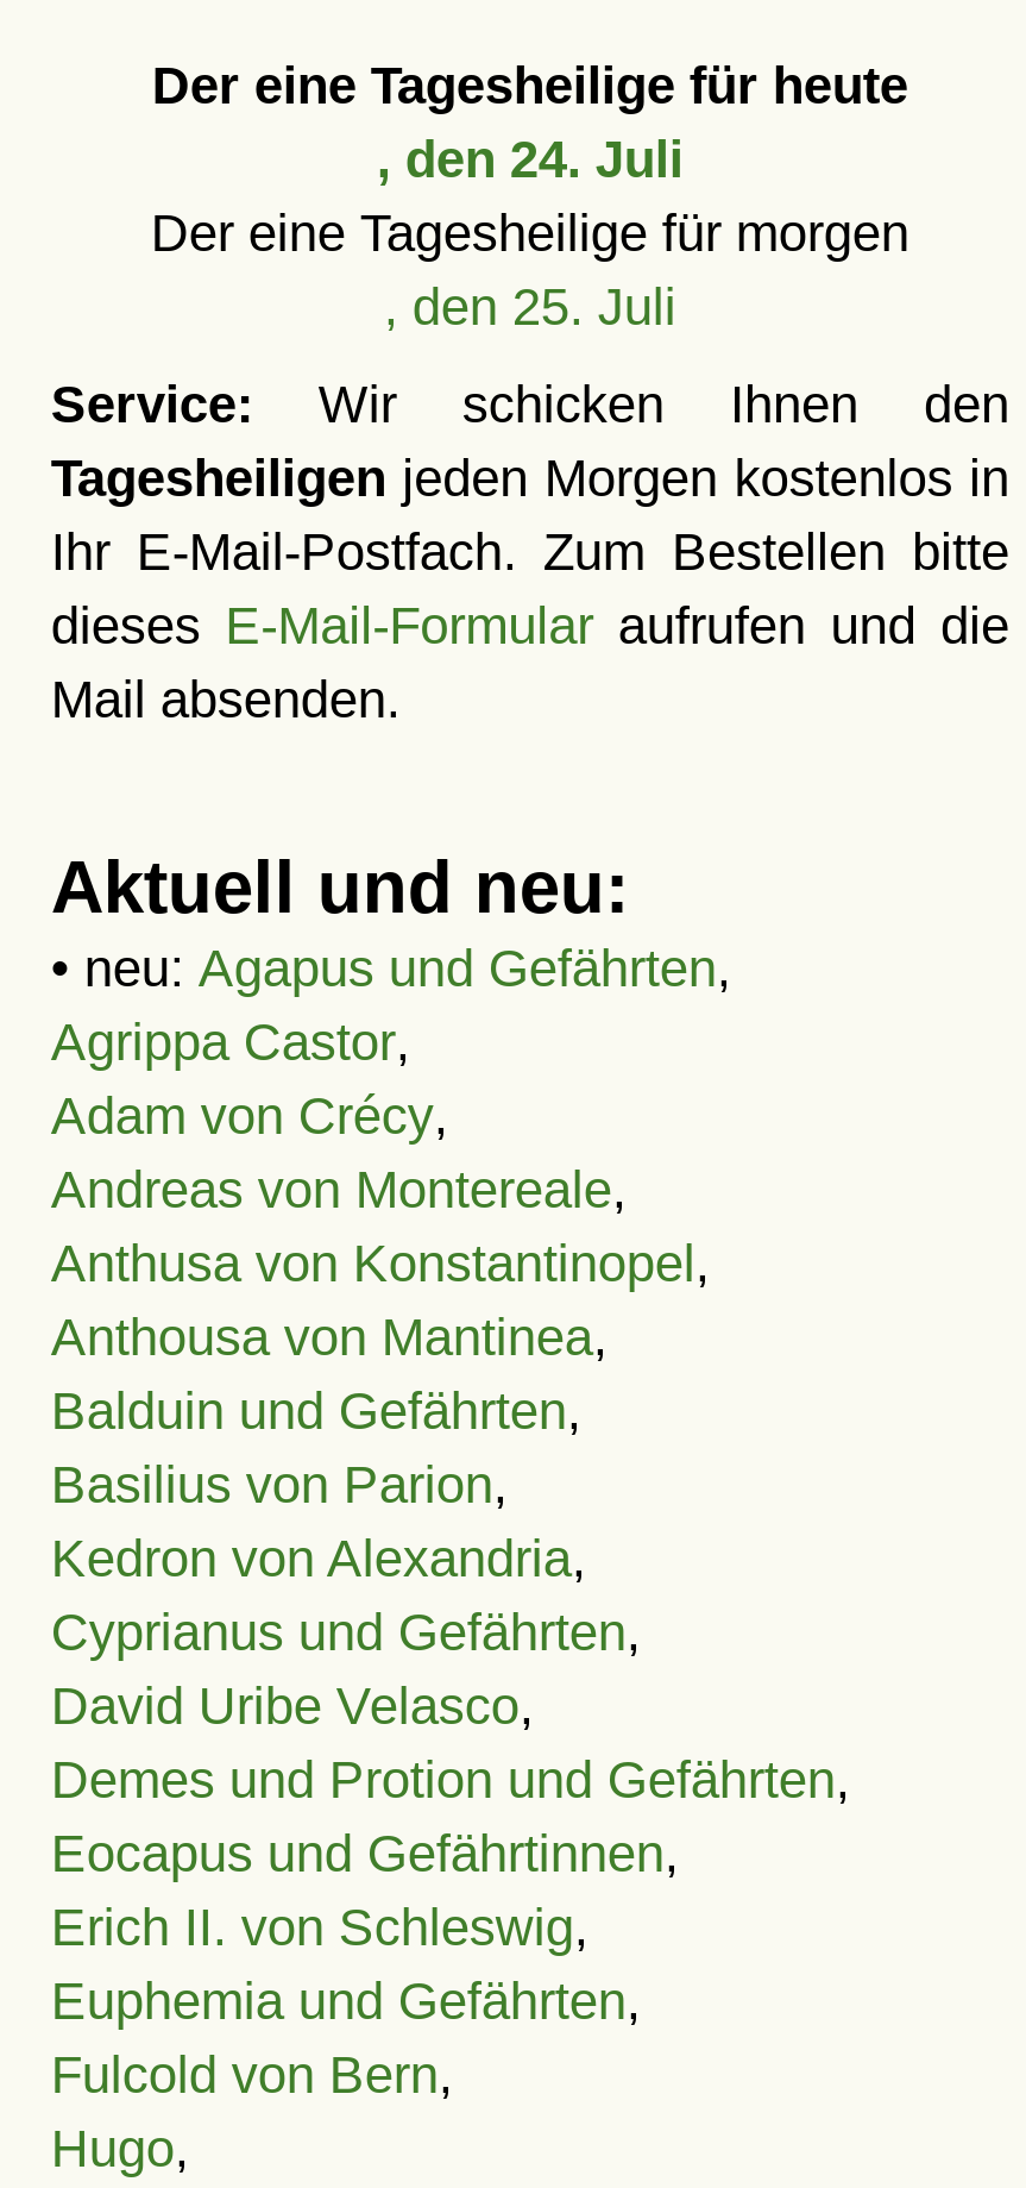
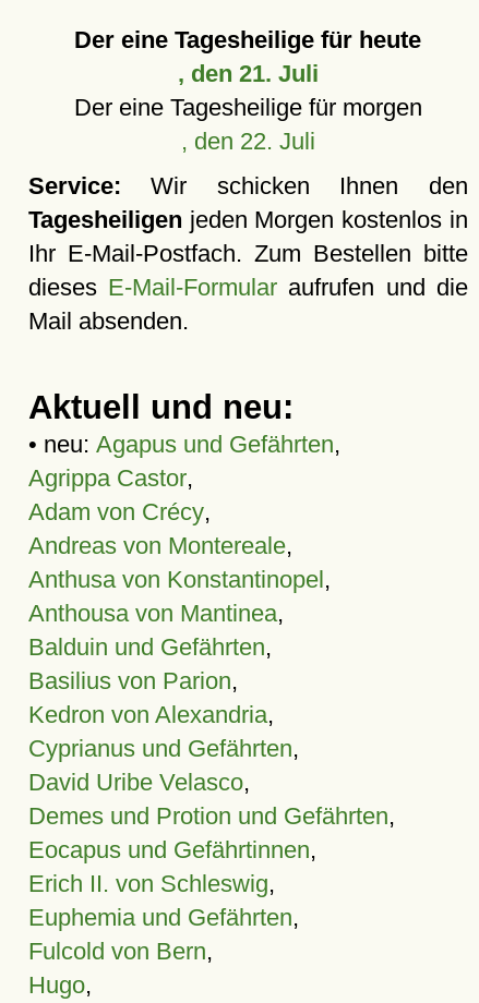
- , den 24. Juli
+ , den 21. Juli

- , den 25. Juli
+ , den 22. Juli
